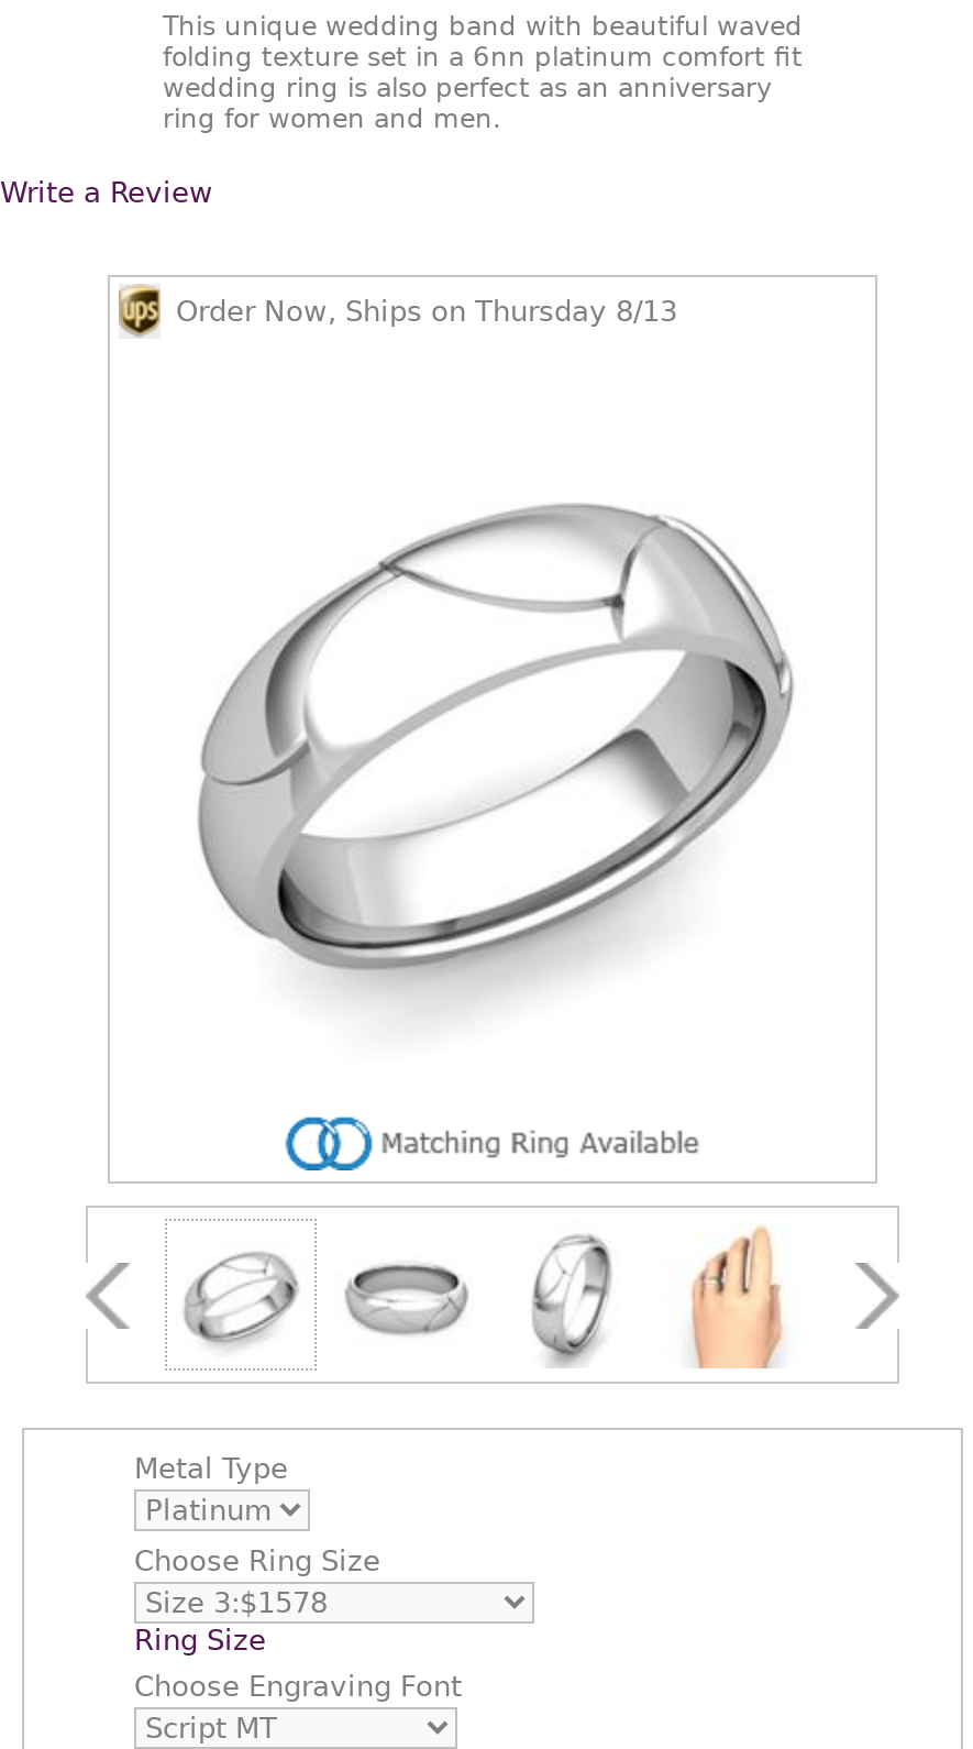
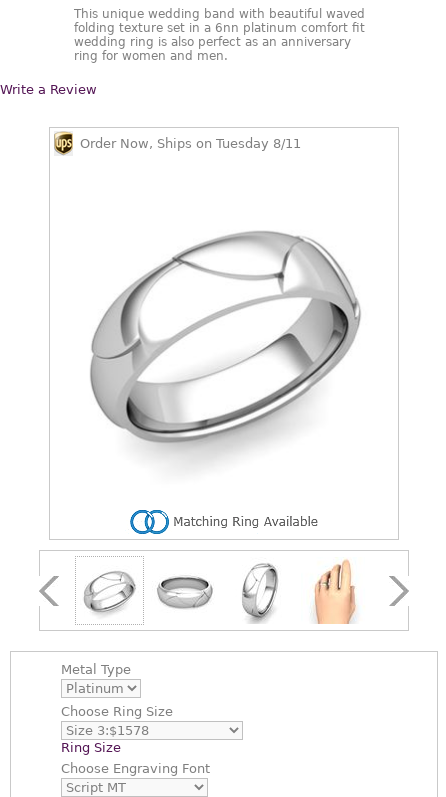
- Order Now, Ships on Thursday 8/13
+ Order Now, Ships on Tuesday 8/11
